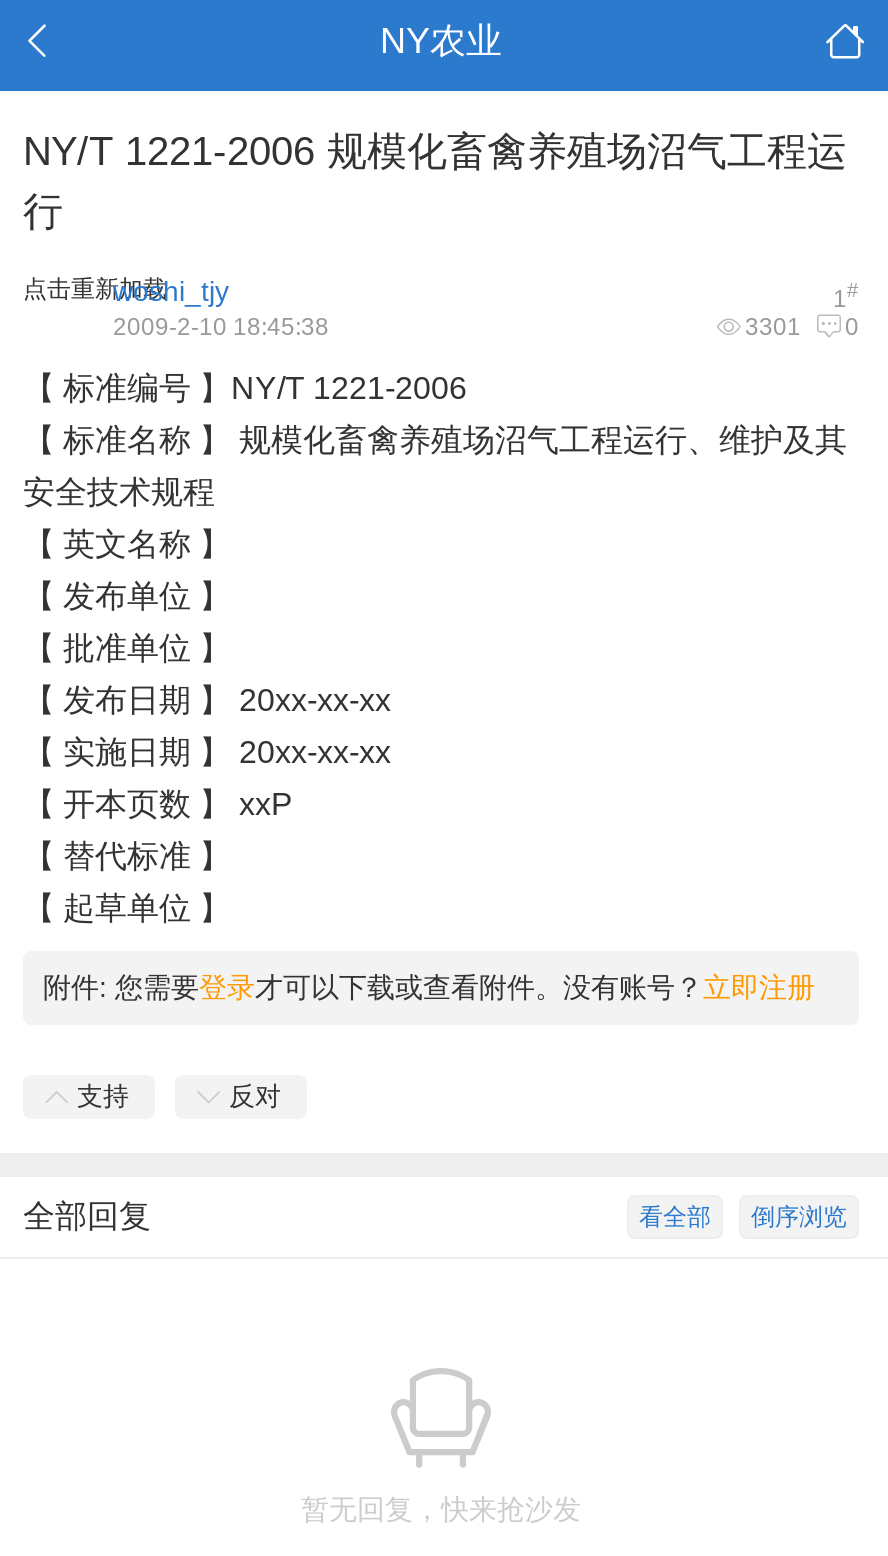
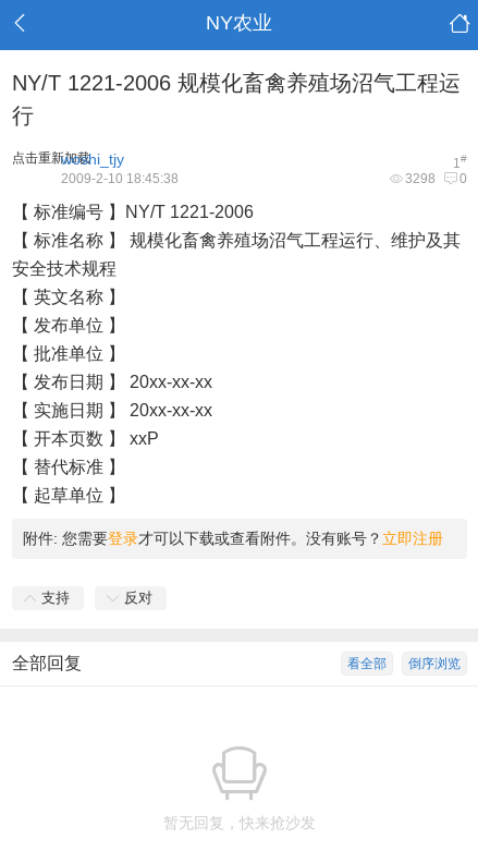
- 3301 0
+ 3298 0
